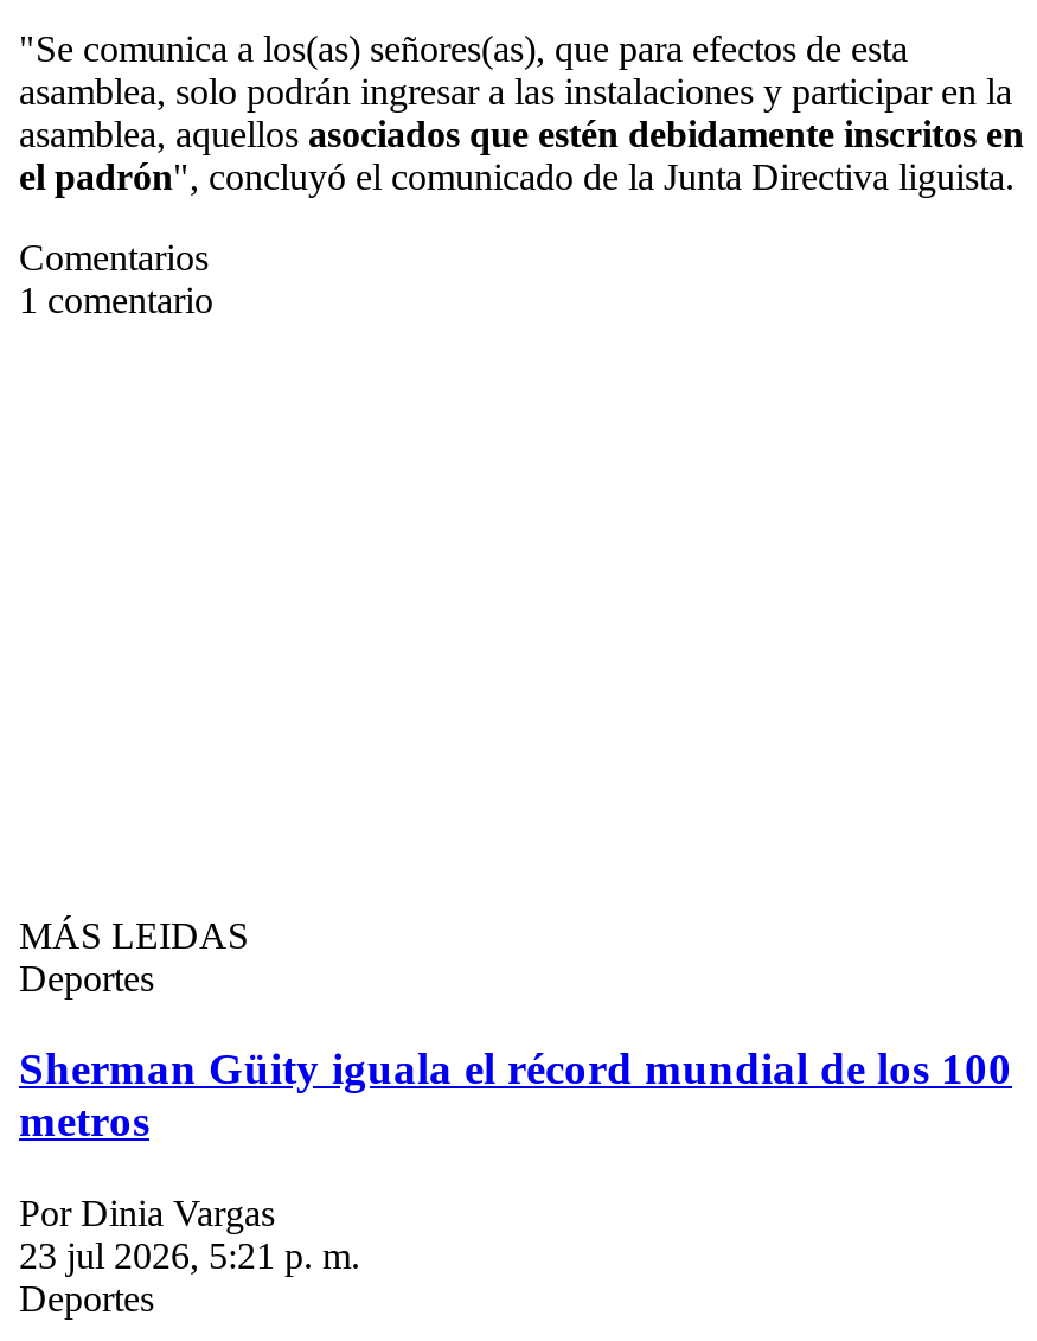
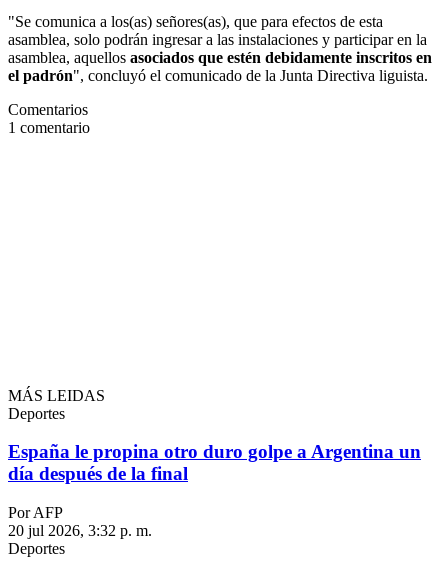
- Sherman Güity iguala el récord mundial de los 100
- metros
+ España le propina otro duro golpe a Argentina un
+ día después de la final

- Por Dinia Vargas
- 23 jul 2026, 5:21 p. m.
+ Por AFP
+ 20 jul 2026, 3:32 p. m.
